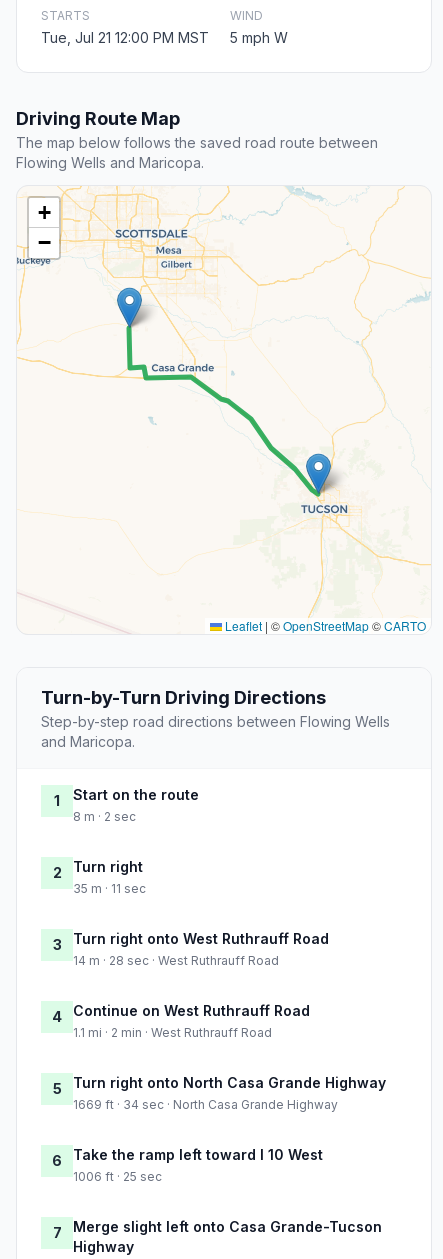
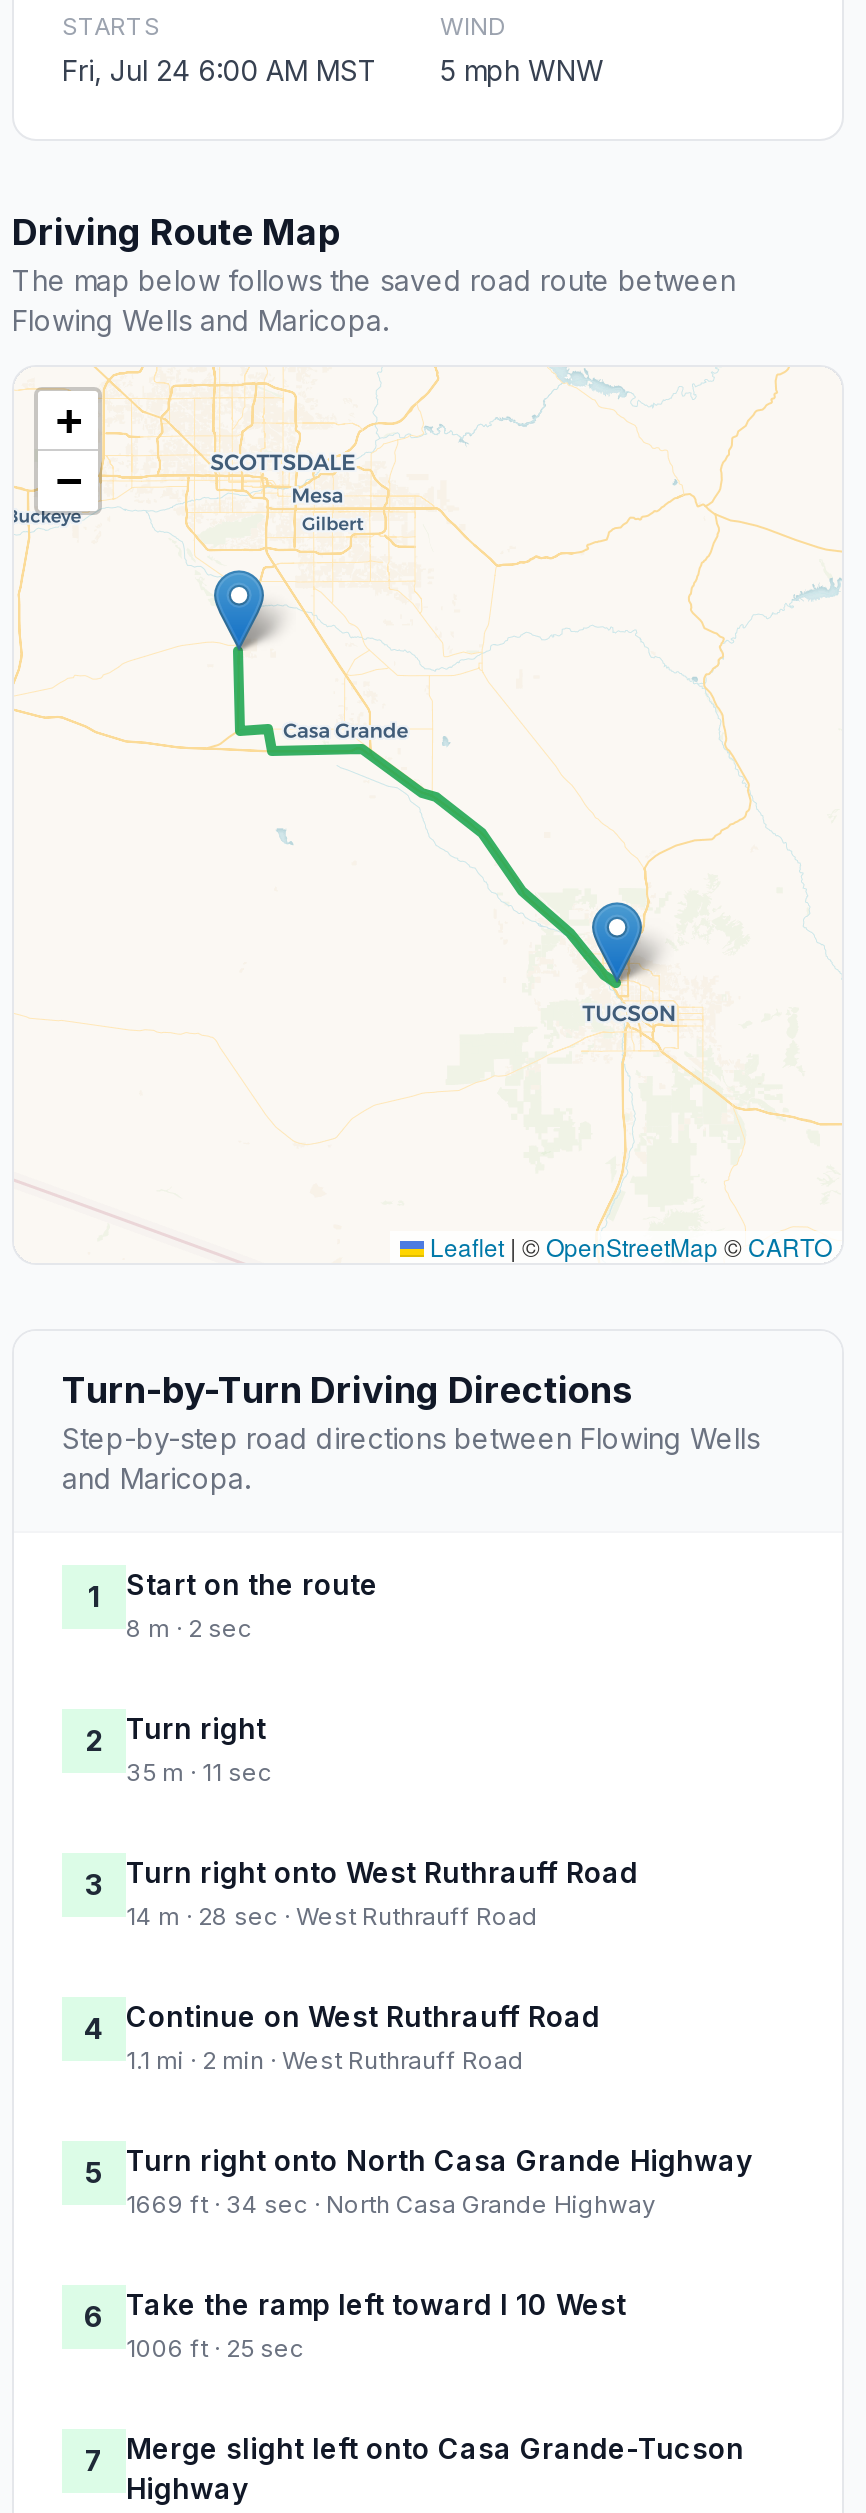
- Tue, Jul 21 12:00 PM MST
+ Fri, Jul 24 6:00 AM MST

- 5 mph W
+ 5 mph WNW
